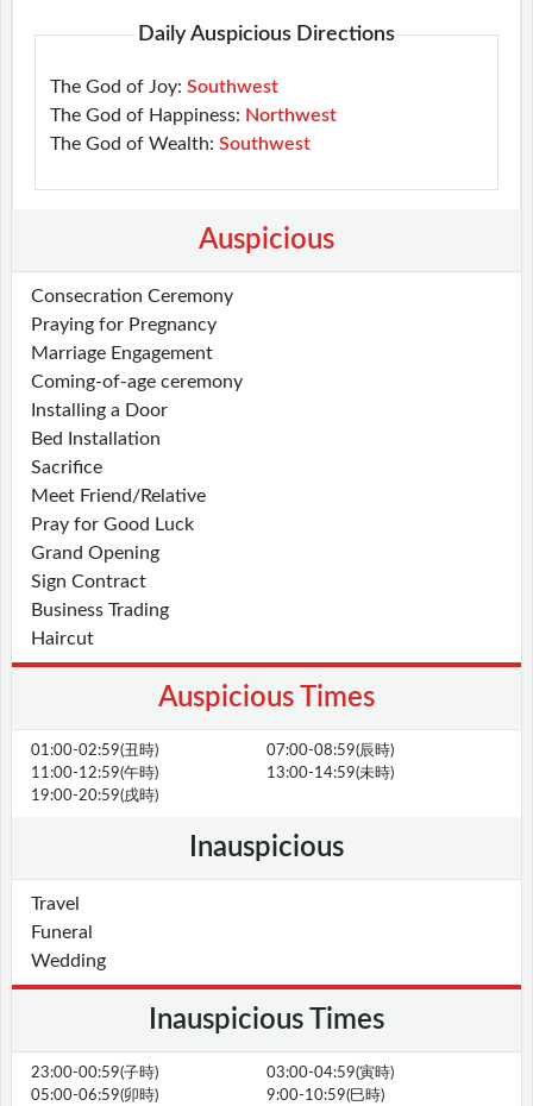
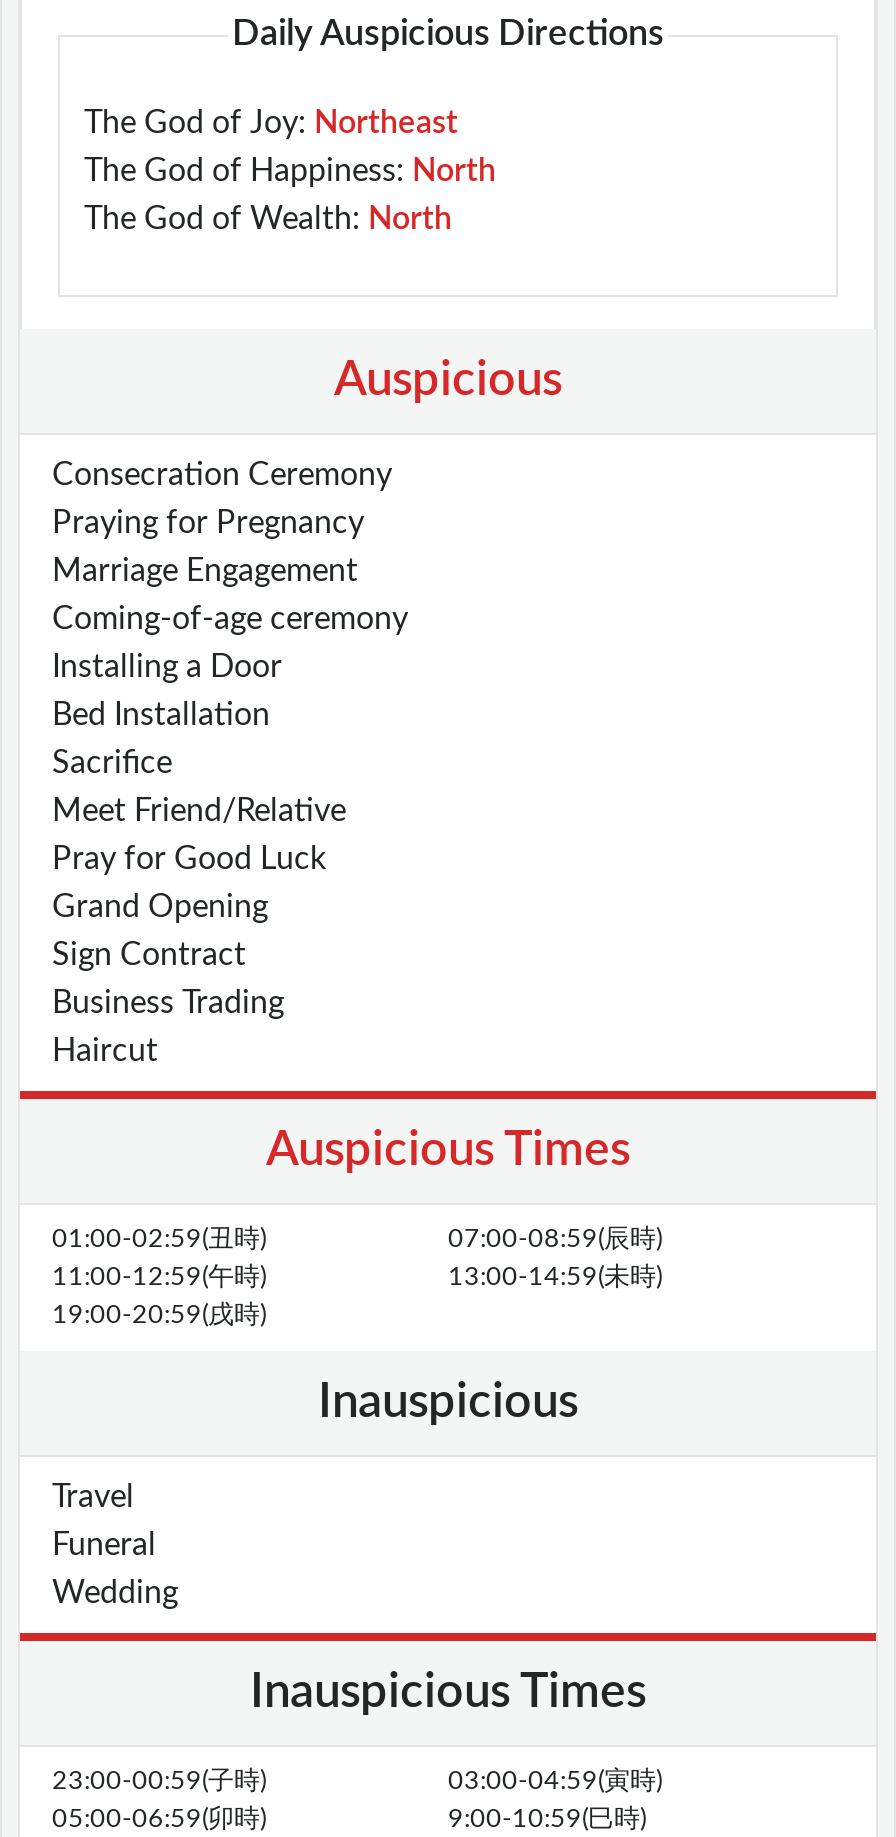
- The God of Joy: Southwest
+ The God of Joy: Northeast

- The God of Happiness: Northwest
+ The God of Happiness: North

- The God of Wealth: Southwest
+ The God of Wealth: North
